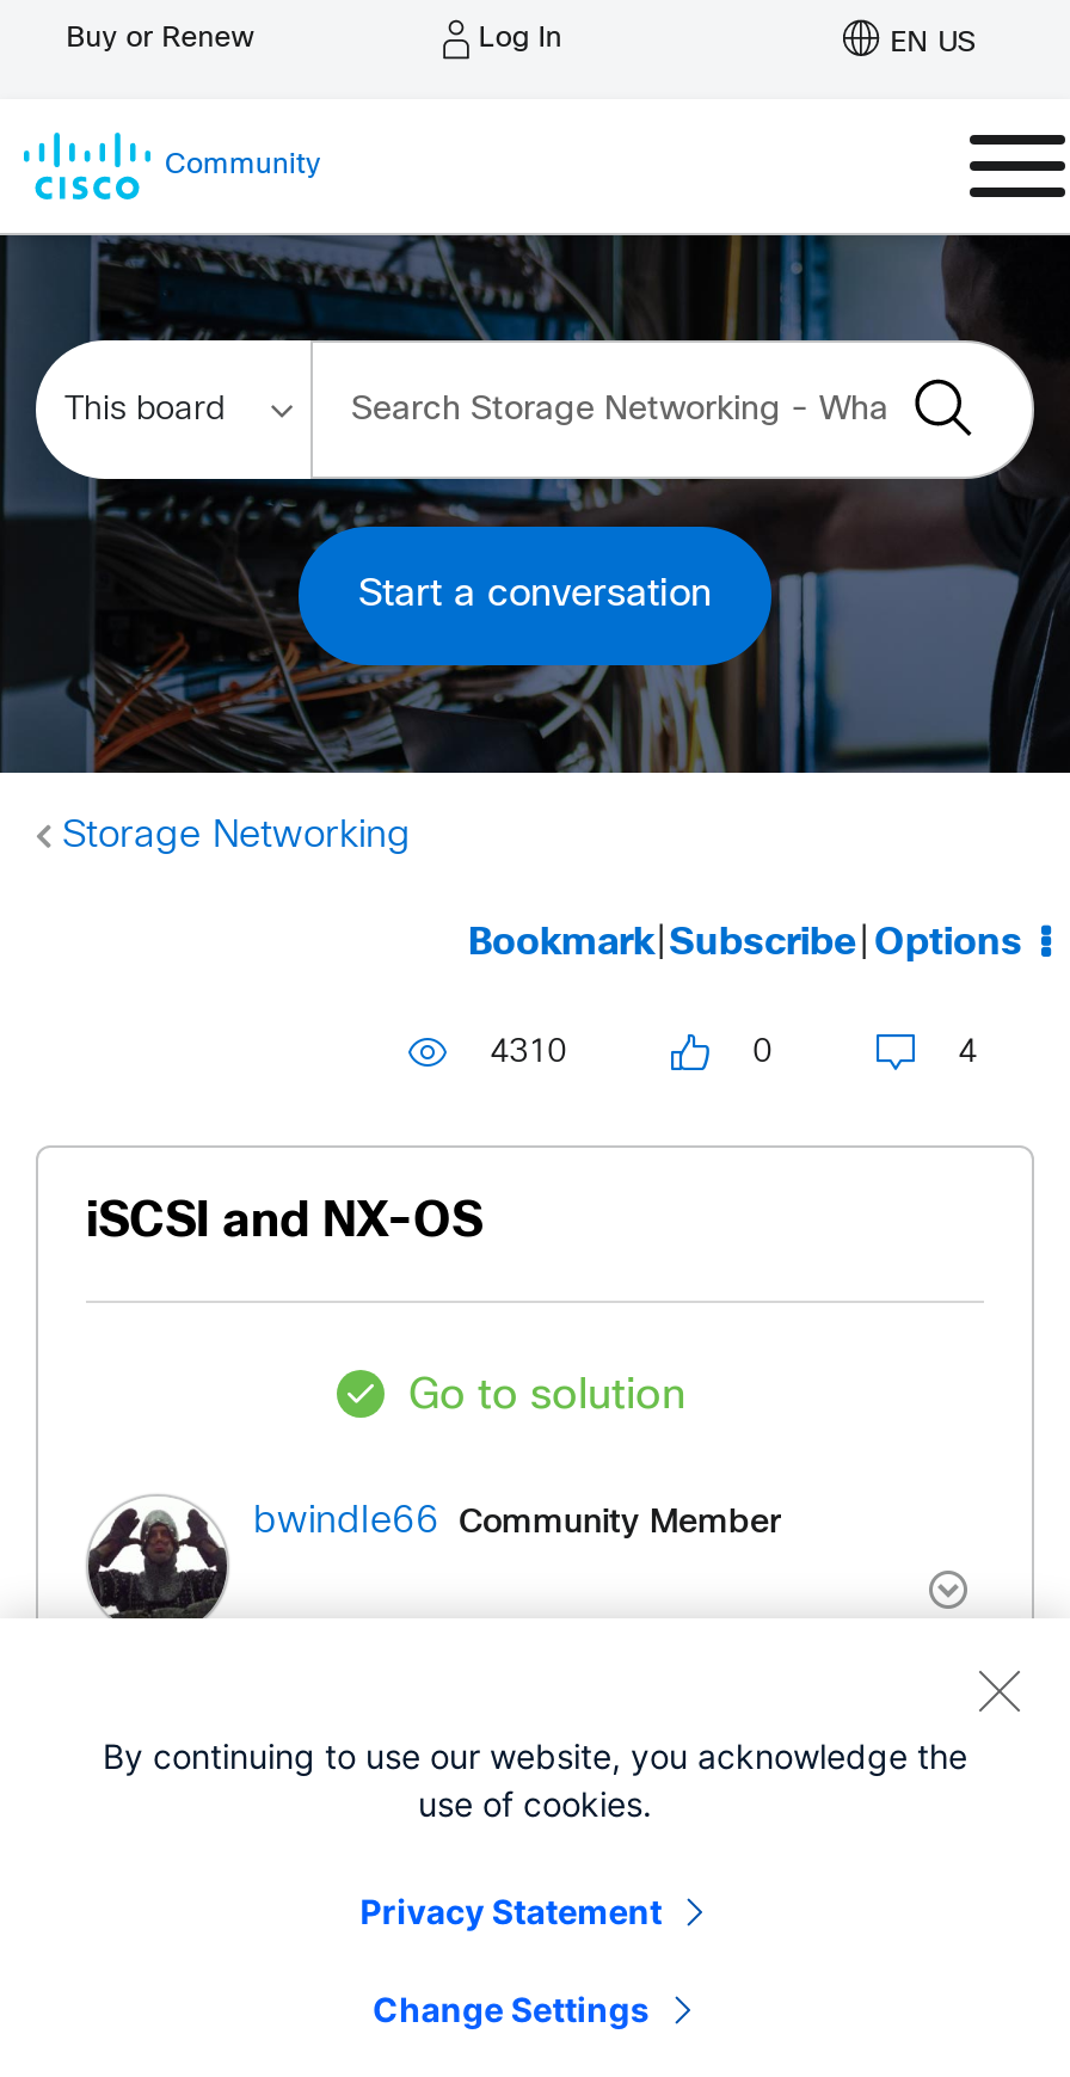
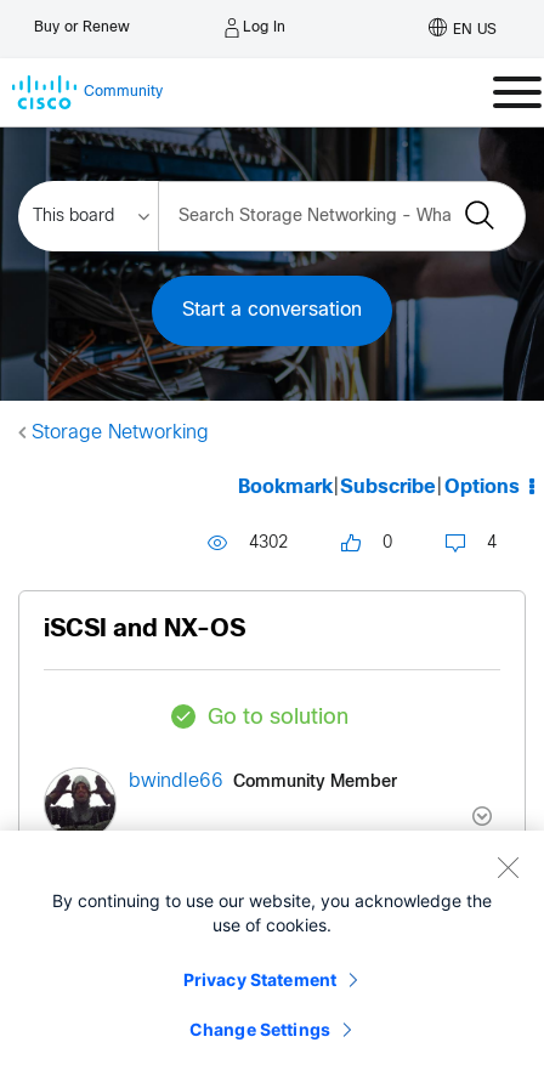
- 4310
+ 4302
